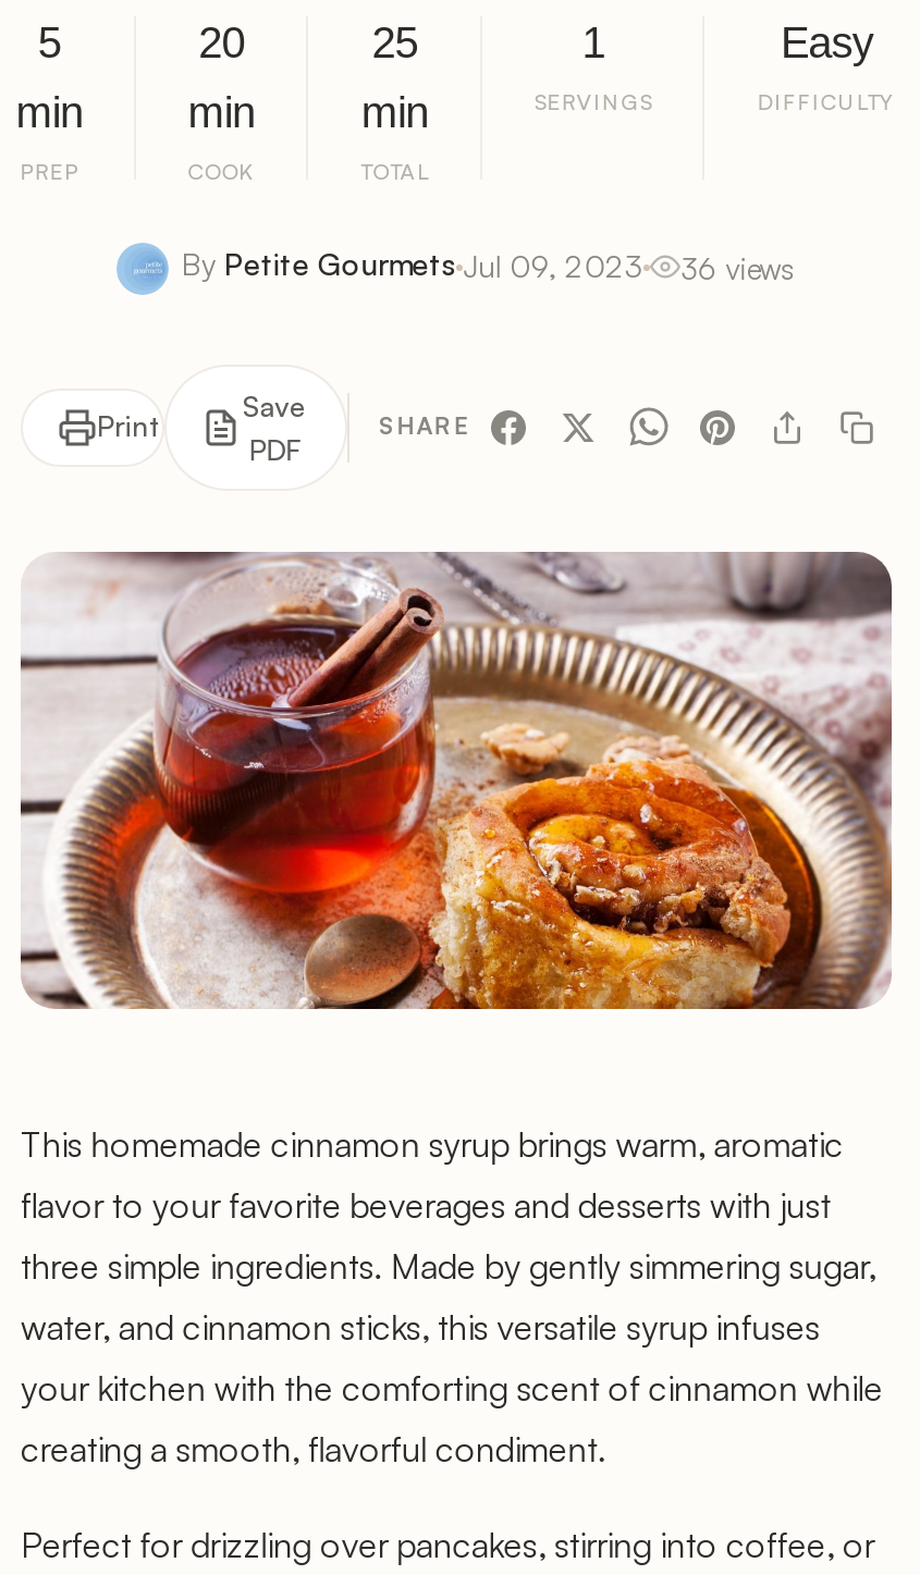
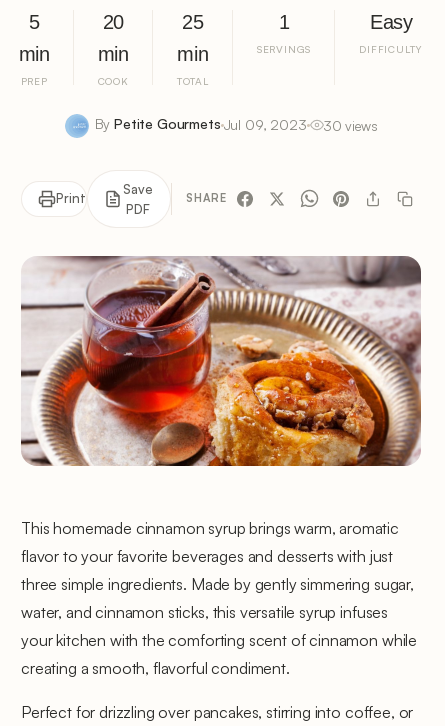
- By Petite Gourmets Jul 09, 2023 36 views
+ By Petite Gourmets Jul 09, 2023 30 views
